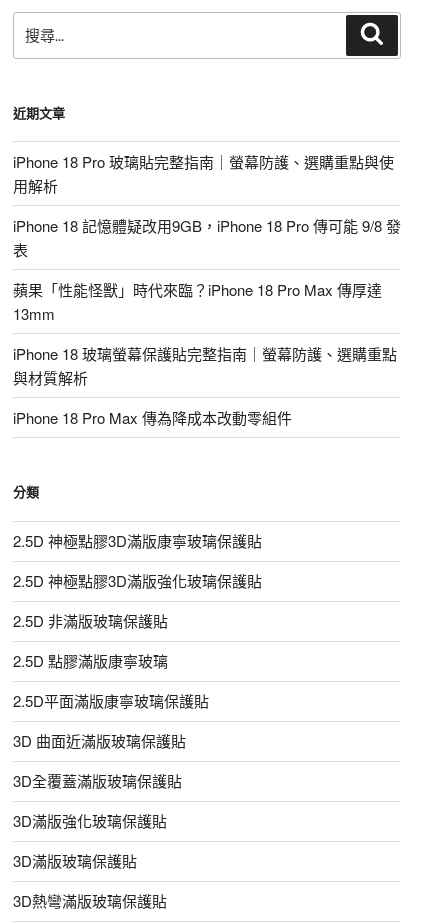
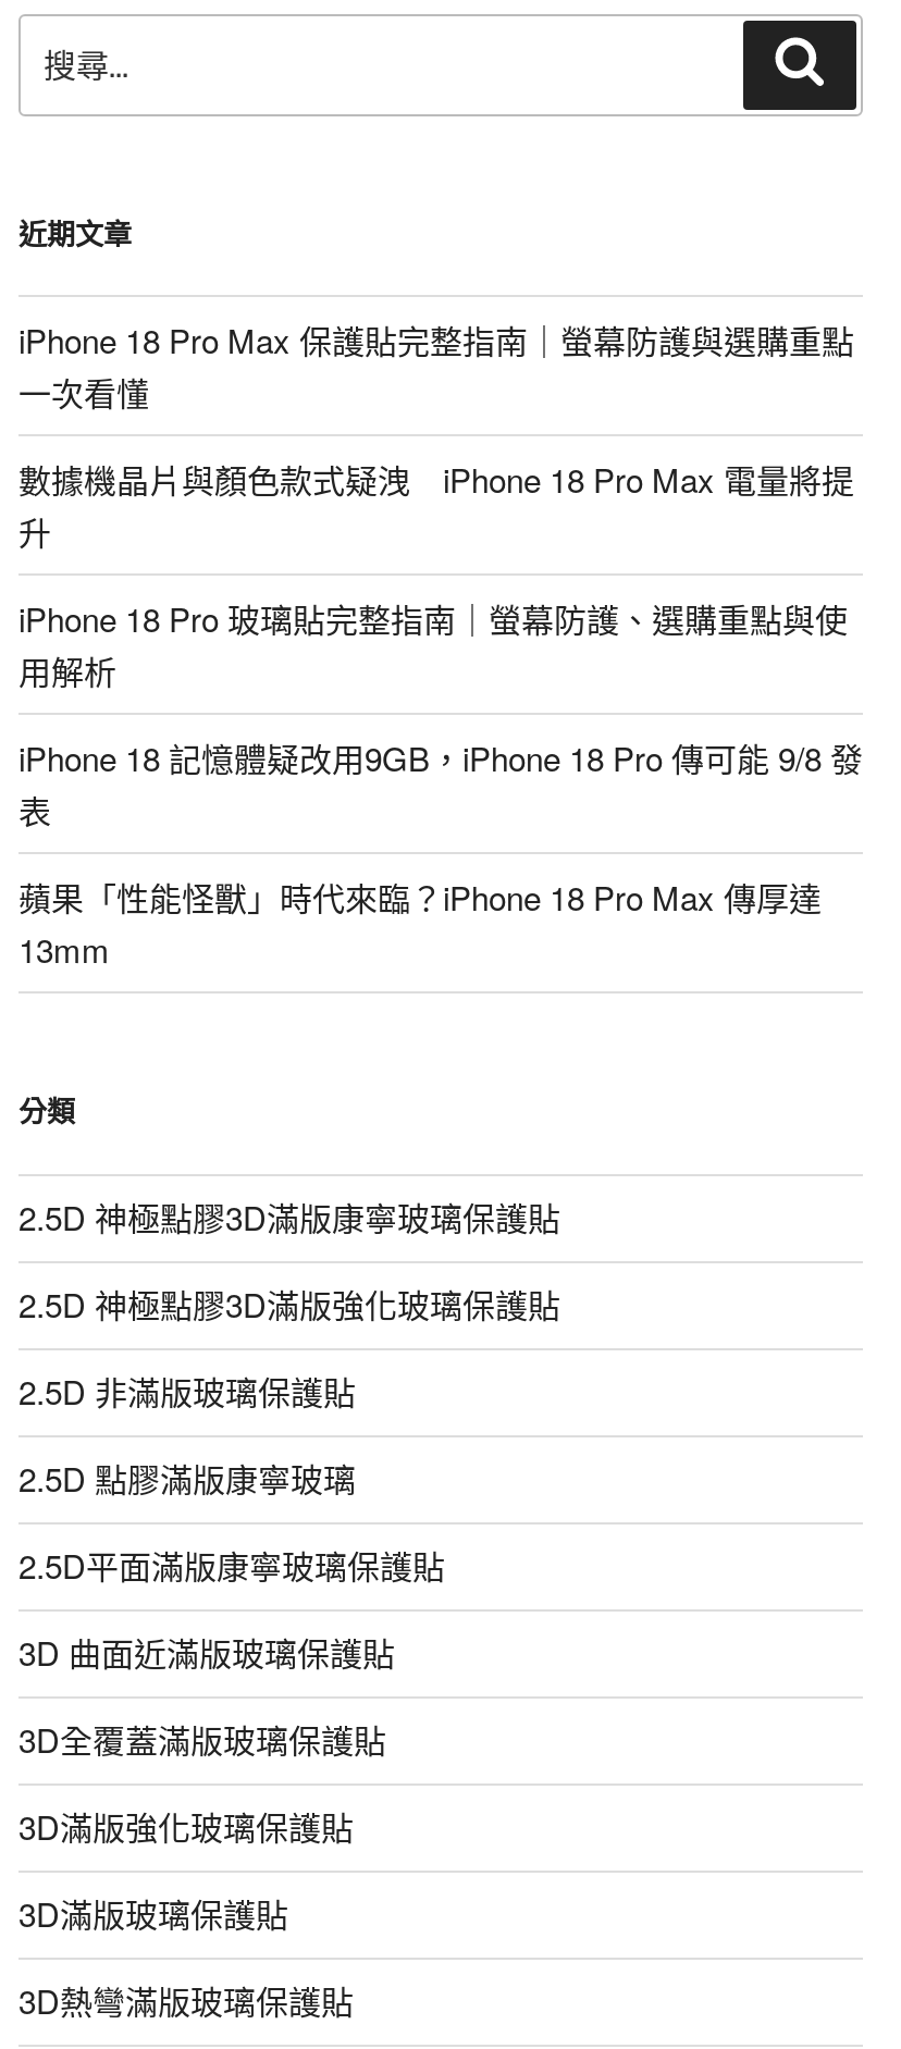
+ iPhone 18 Pro Max 保護貼完整指南｜螢幕防護與選購重點
+ 一次看懂
+ 數據機晶片與顏色款式疑洩 iPhone 18 Pro Max 電量將提
+ 升

moved down: iPhone 18 Pro 玻璃貼完整指南｜螢幕防護、選購重點與使 | 用解析 | iPhone 18 記憶體疑改用9GB，iPhone 18 Pro 傳可能 9/8 發 | 表 | 蘋果「性能怪獸」時代來臨？iPhone 18 Pro Max 傳厚達 | 13mm

- iPhone 18 玻璃螢幕保護貼完整指南｜螢幕防護、選購重點
- 與材質解析
- iPhone 18 Pro Max 傳為降成本改動零組件
